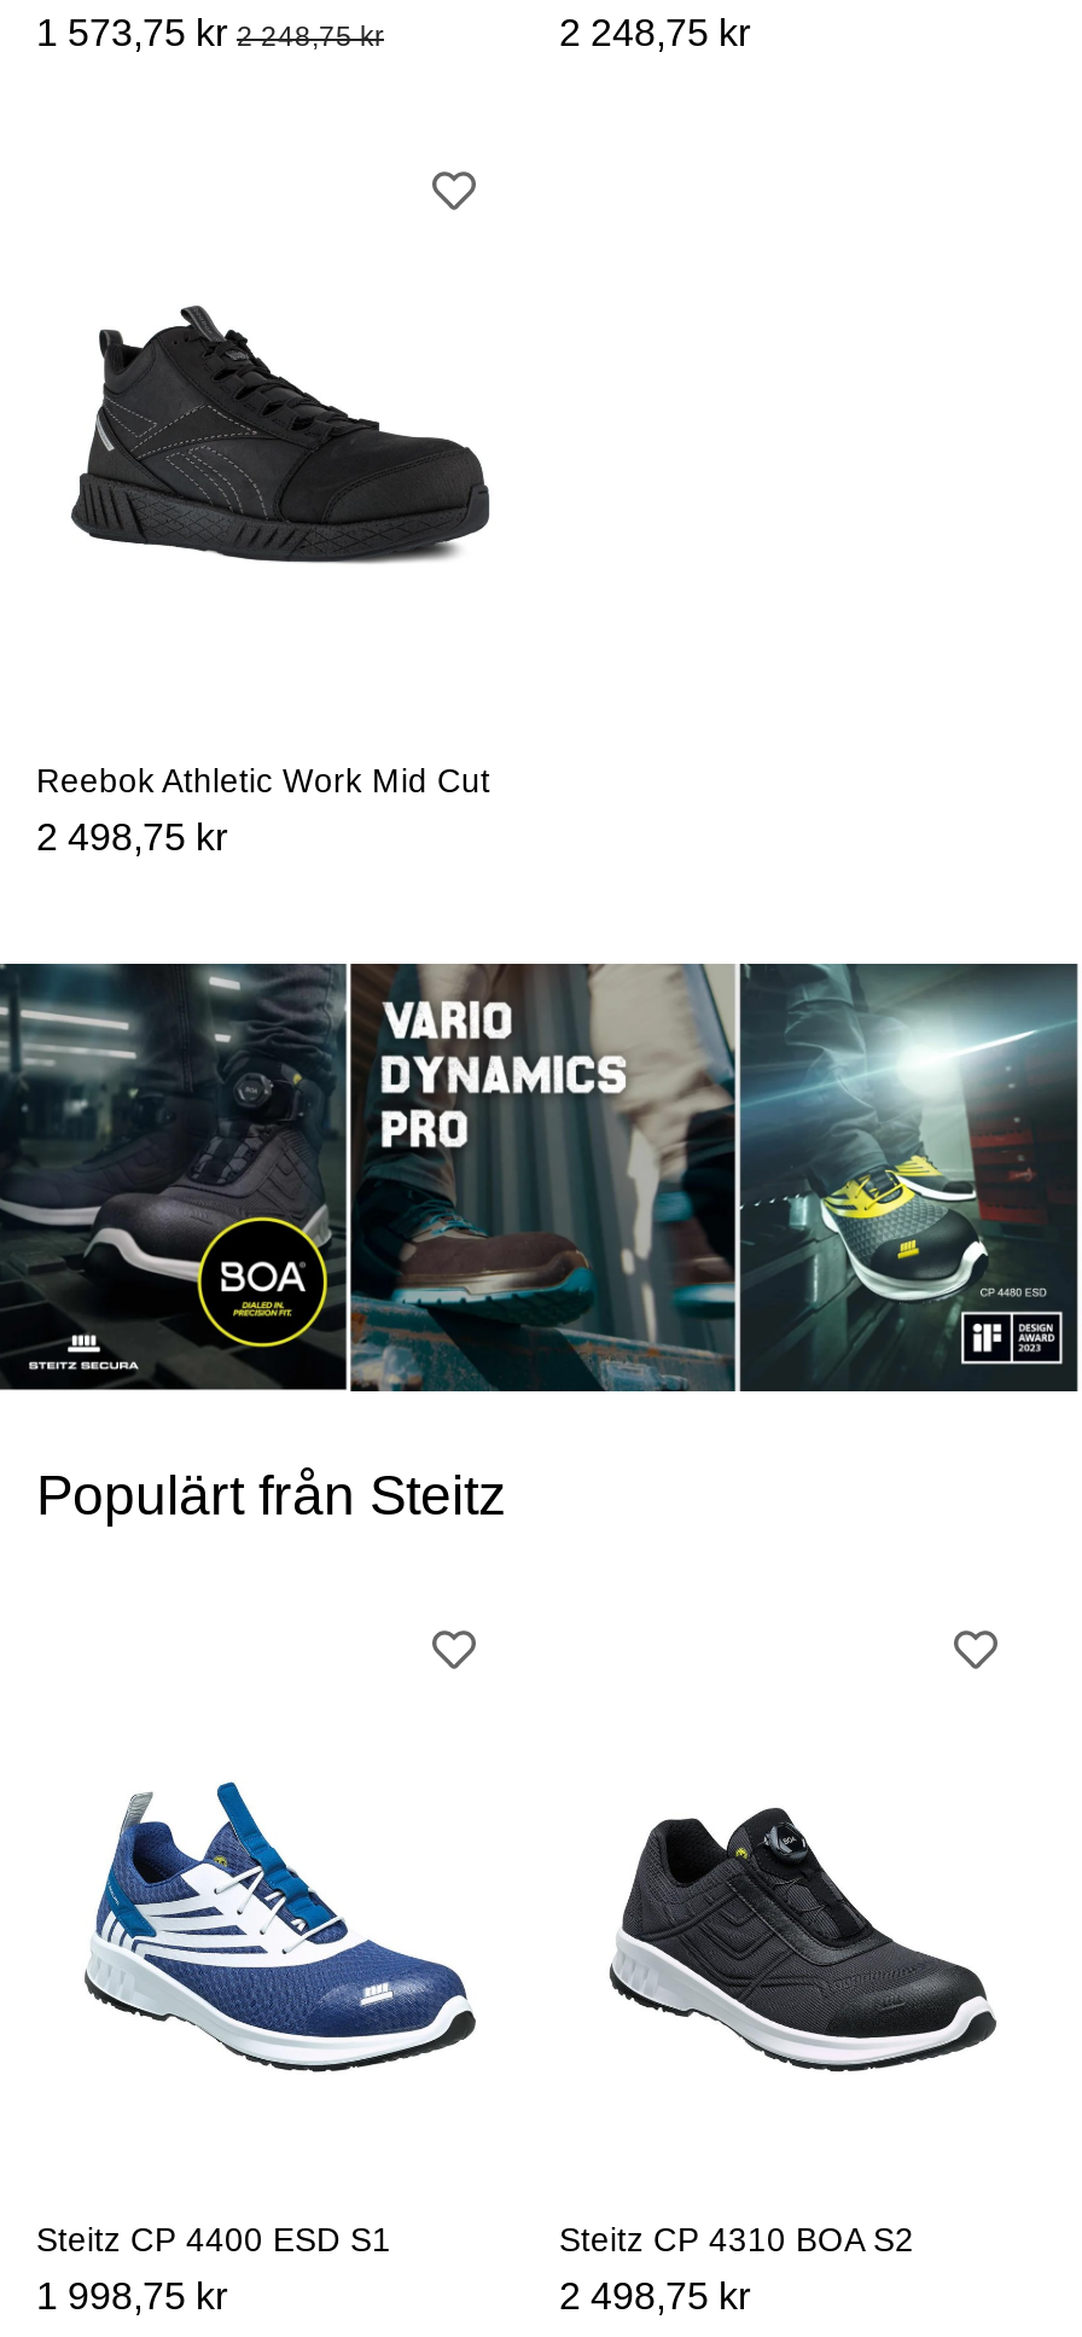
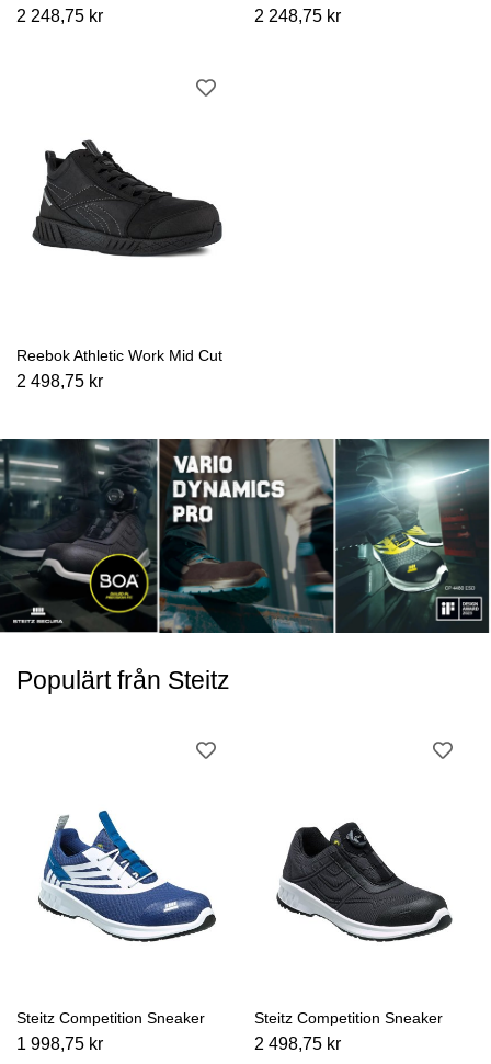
- 1 573,75 kr 2 248,75 kr
+ 2 248,75 kr

- Steitz CP 4400 ESD S1
+ Steitz Competition Sneaker

- Steitz CP 4310 BOA S2
+ Steitz Competition Sneaker
